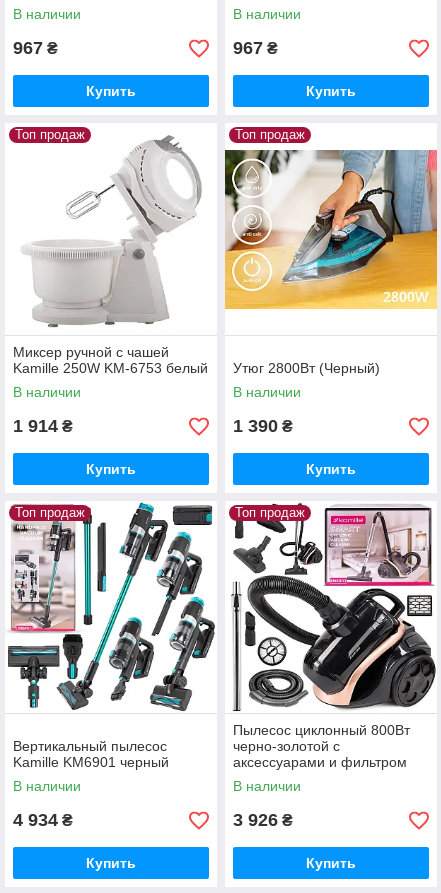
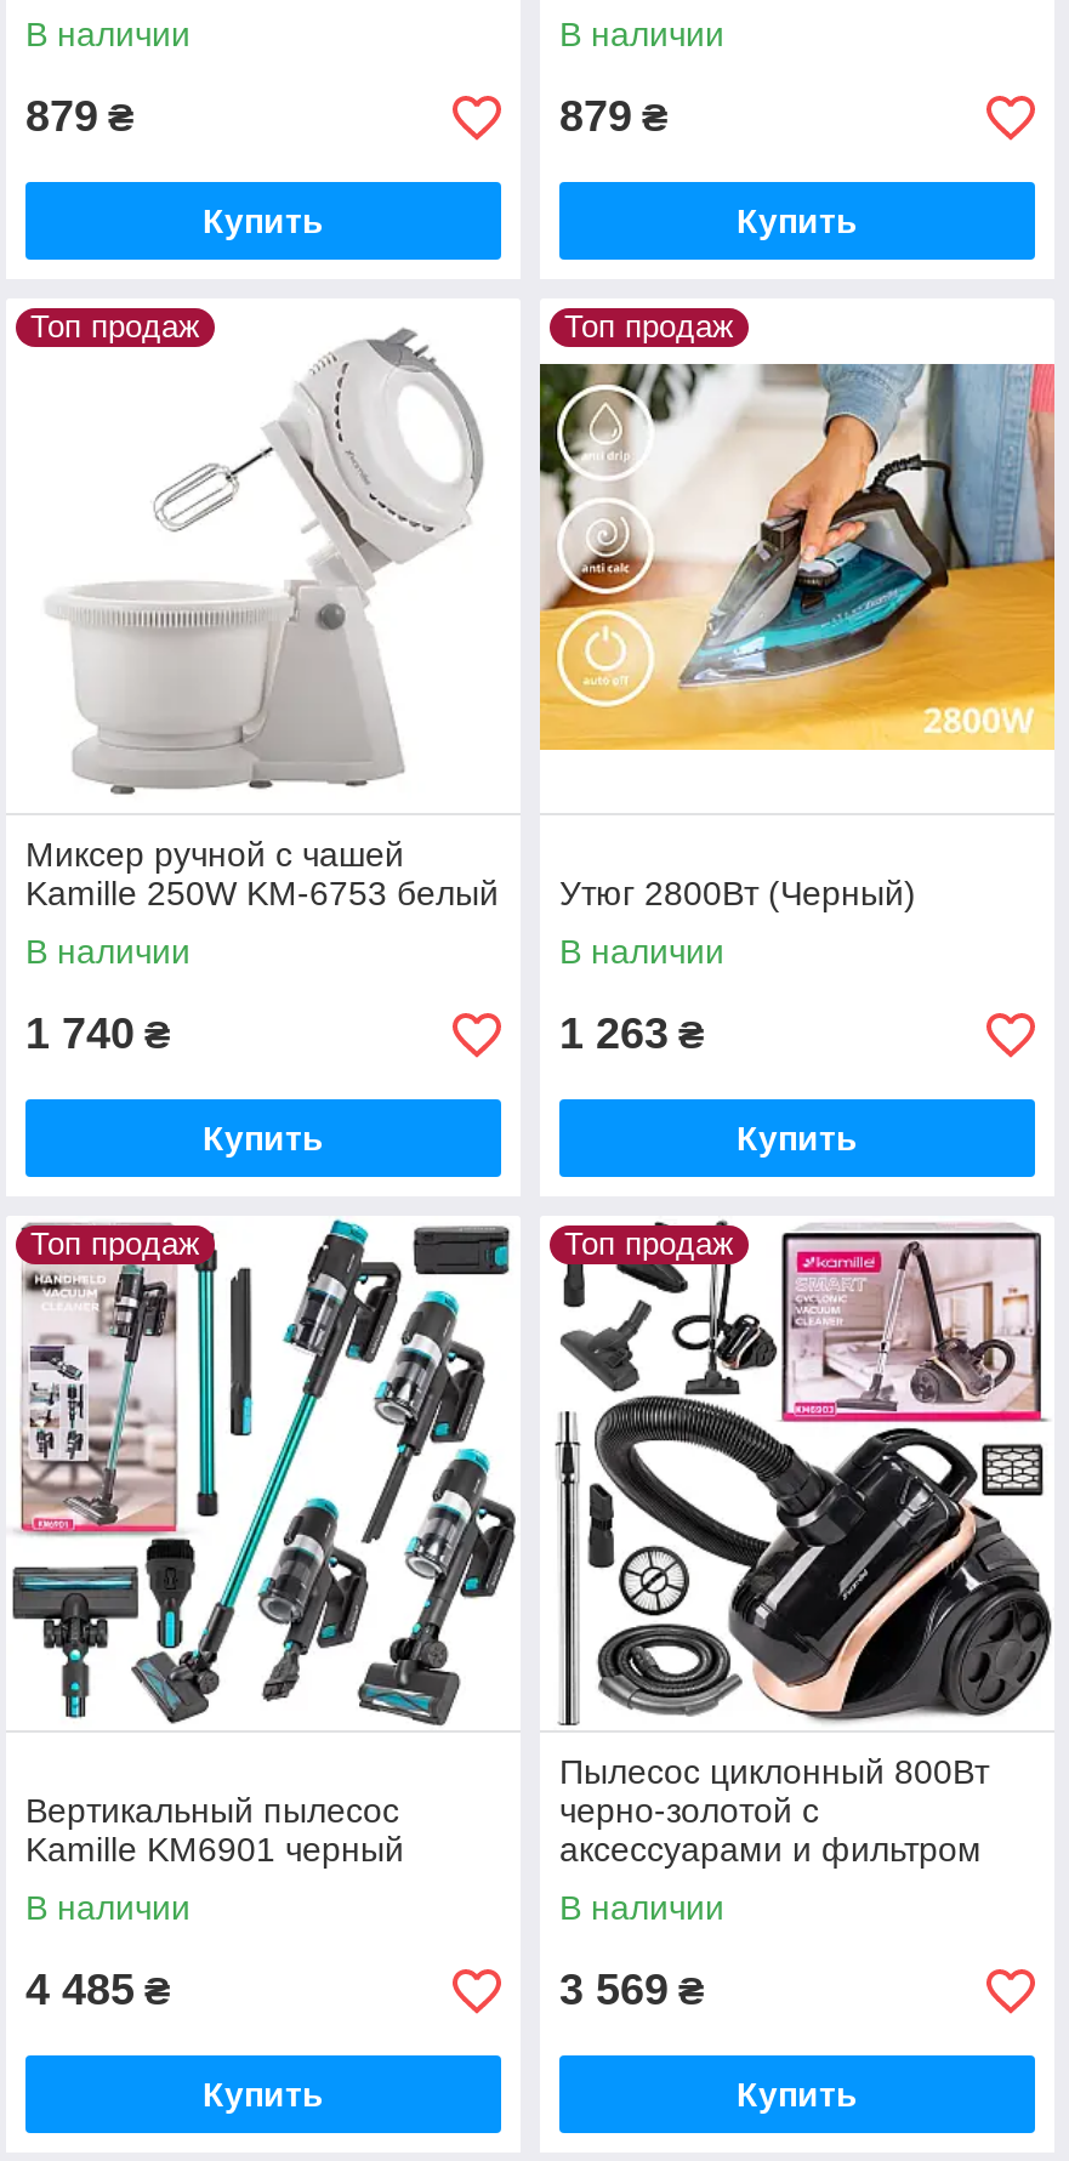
- 967 ₴
+ 879 ₴

- 967 ₴
+ 879 ₴

- 1 914 ₴
+ 1 740 ₴

- 1 390 ₴
+ 1 263 ₴

- 4 934 ₴
+ 4 485 ₴

- 3 926 ₴
+ 3 569 ₴
